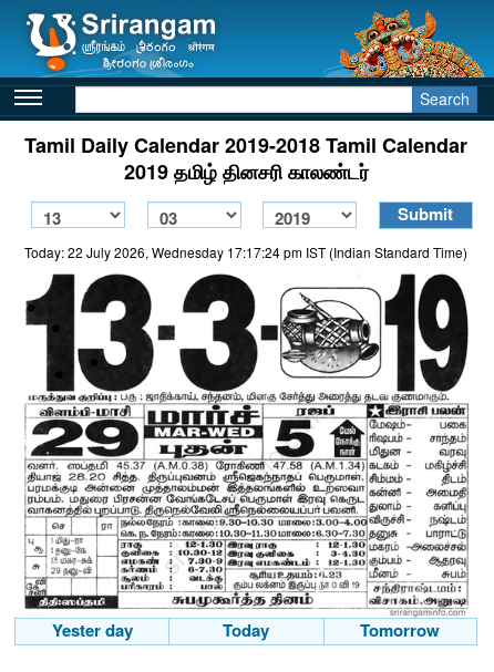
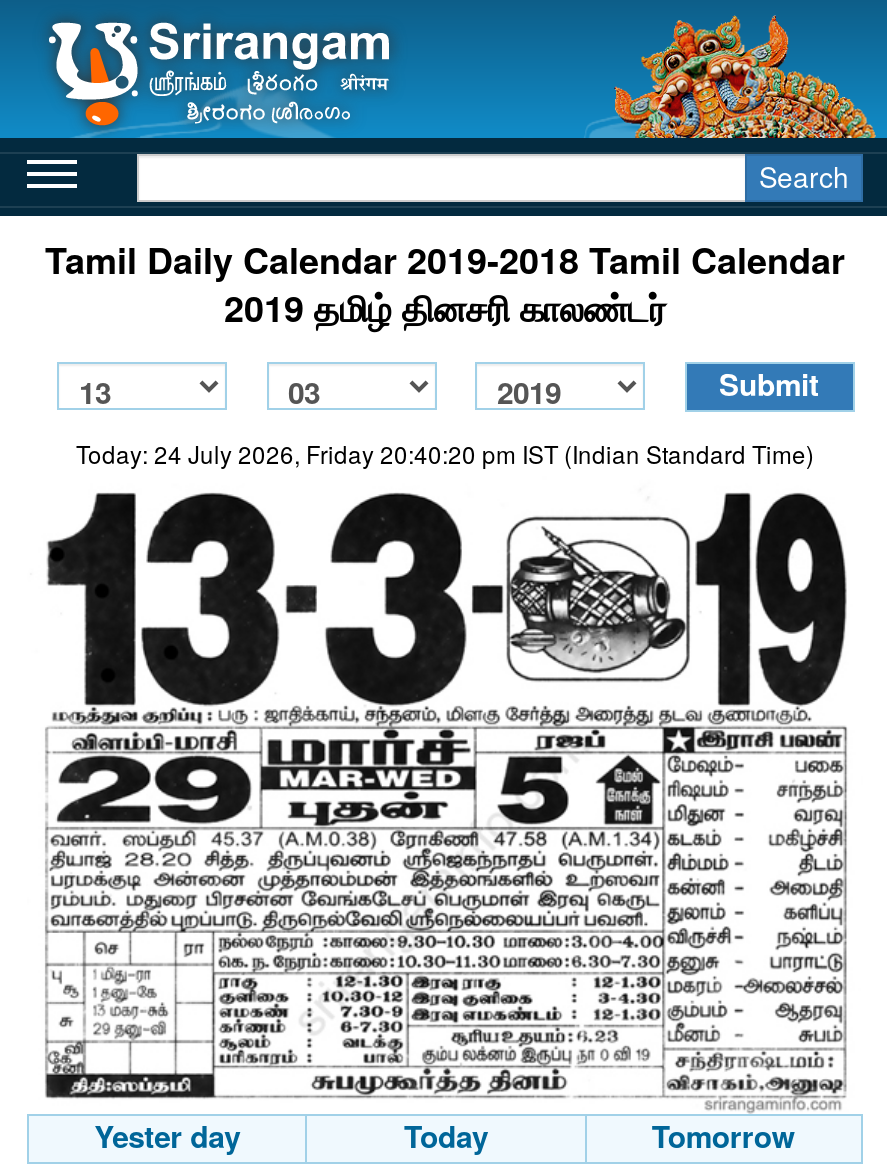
- Today: 22 July 2026, Wednesday 17:17:24 pm IST (Indian Standard Time)
+ Today: 24 July 2026, Friday 20:40:20 pm IST (Indian Standard Time)
